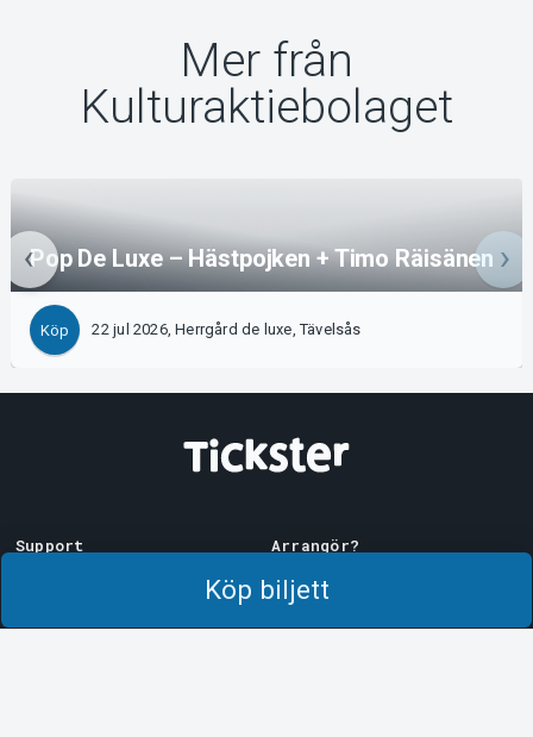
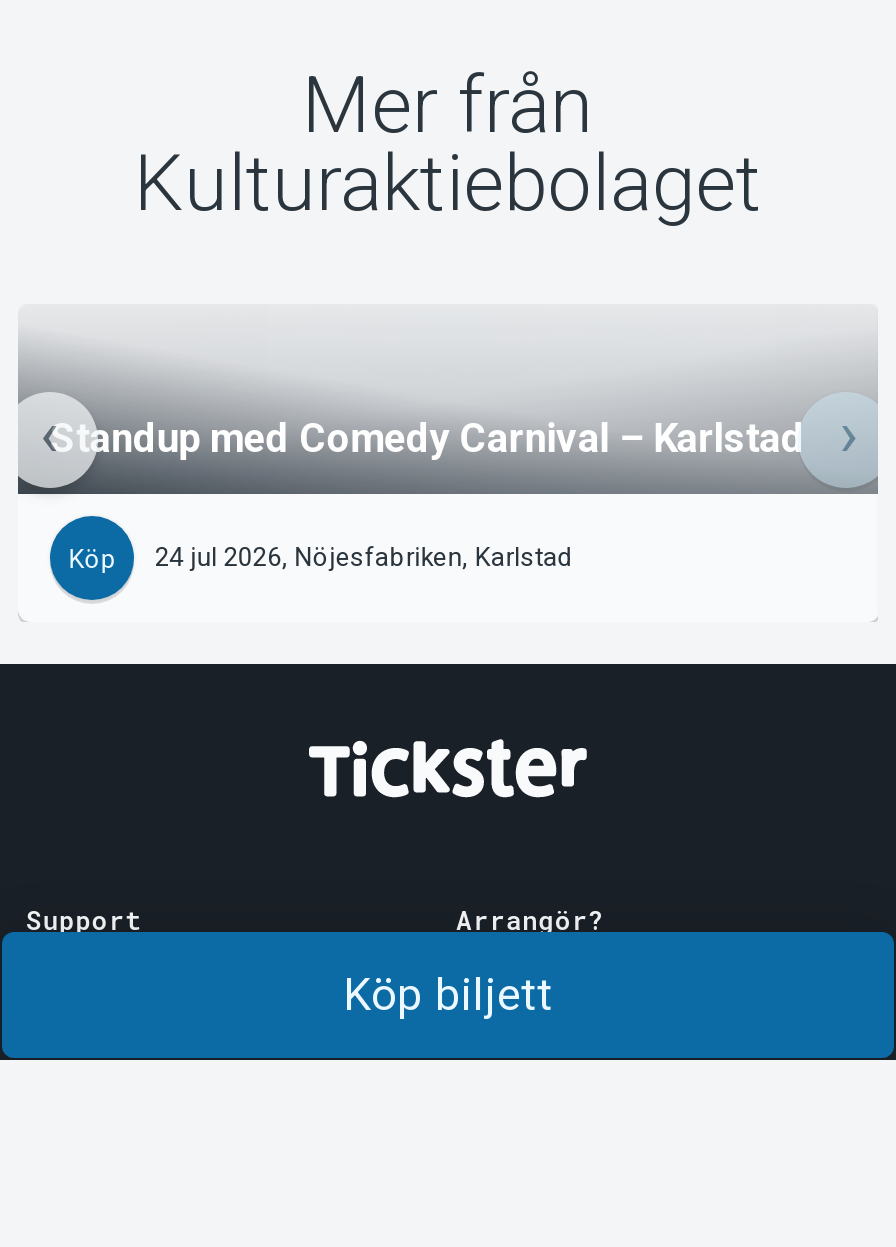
- Pop De Luxe – Hästpojken + Timo Räisänen
+ Standup med Comedy Carnival – Karlstad

- 22 jul 2026, Herrgård de luxe, Tävelsås
+ 24 jul 2026, Nöjesfabriken, Karlstad
